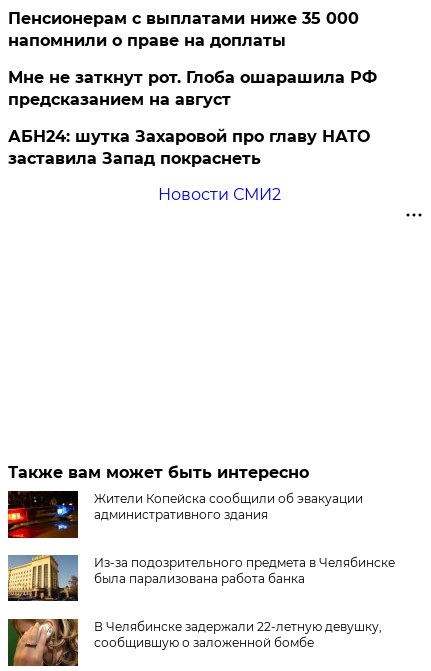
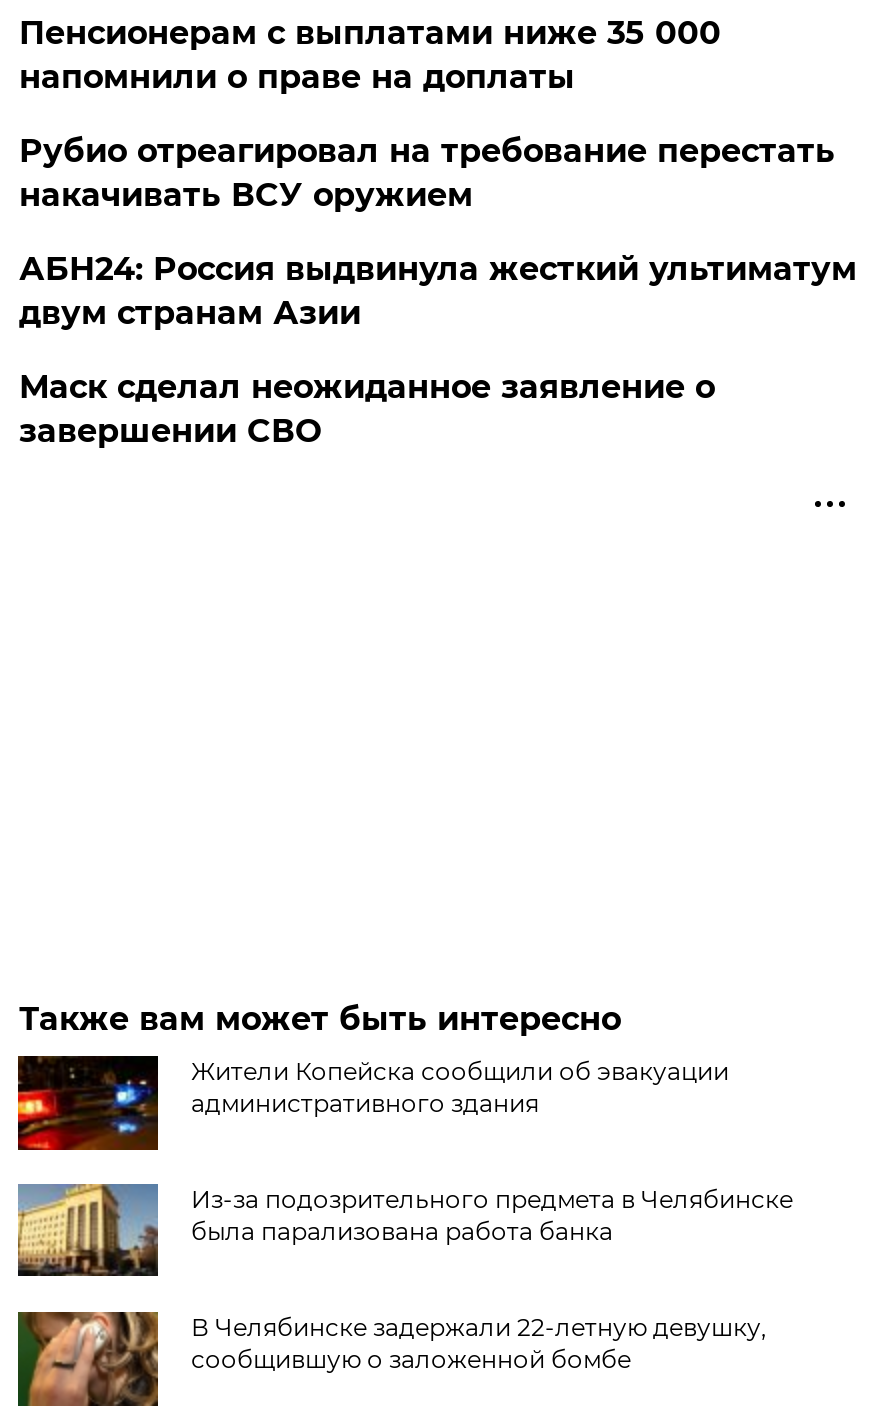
- Мне не заткнут рот. Глоба ошарашила РФ
- предсказанием на август
+ Рубио отреагировал на требование перестать
+ накачивать ВСУ оружием

- АБН24: шутка Захаровой про главу НАТО
- заставила Запад покраснеть
+ АБН24: Россия выдвинула жесткий ультиматум
+ двум странам Азии

- Новости СМИ2
+ Маск сделал неожиданное заявление о
+ завершении СВО
